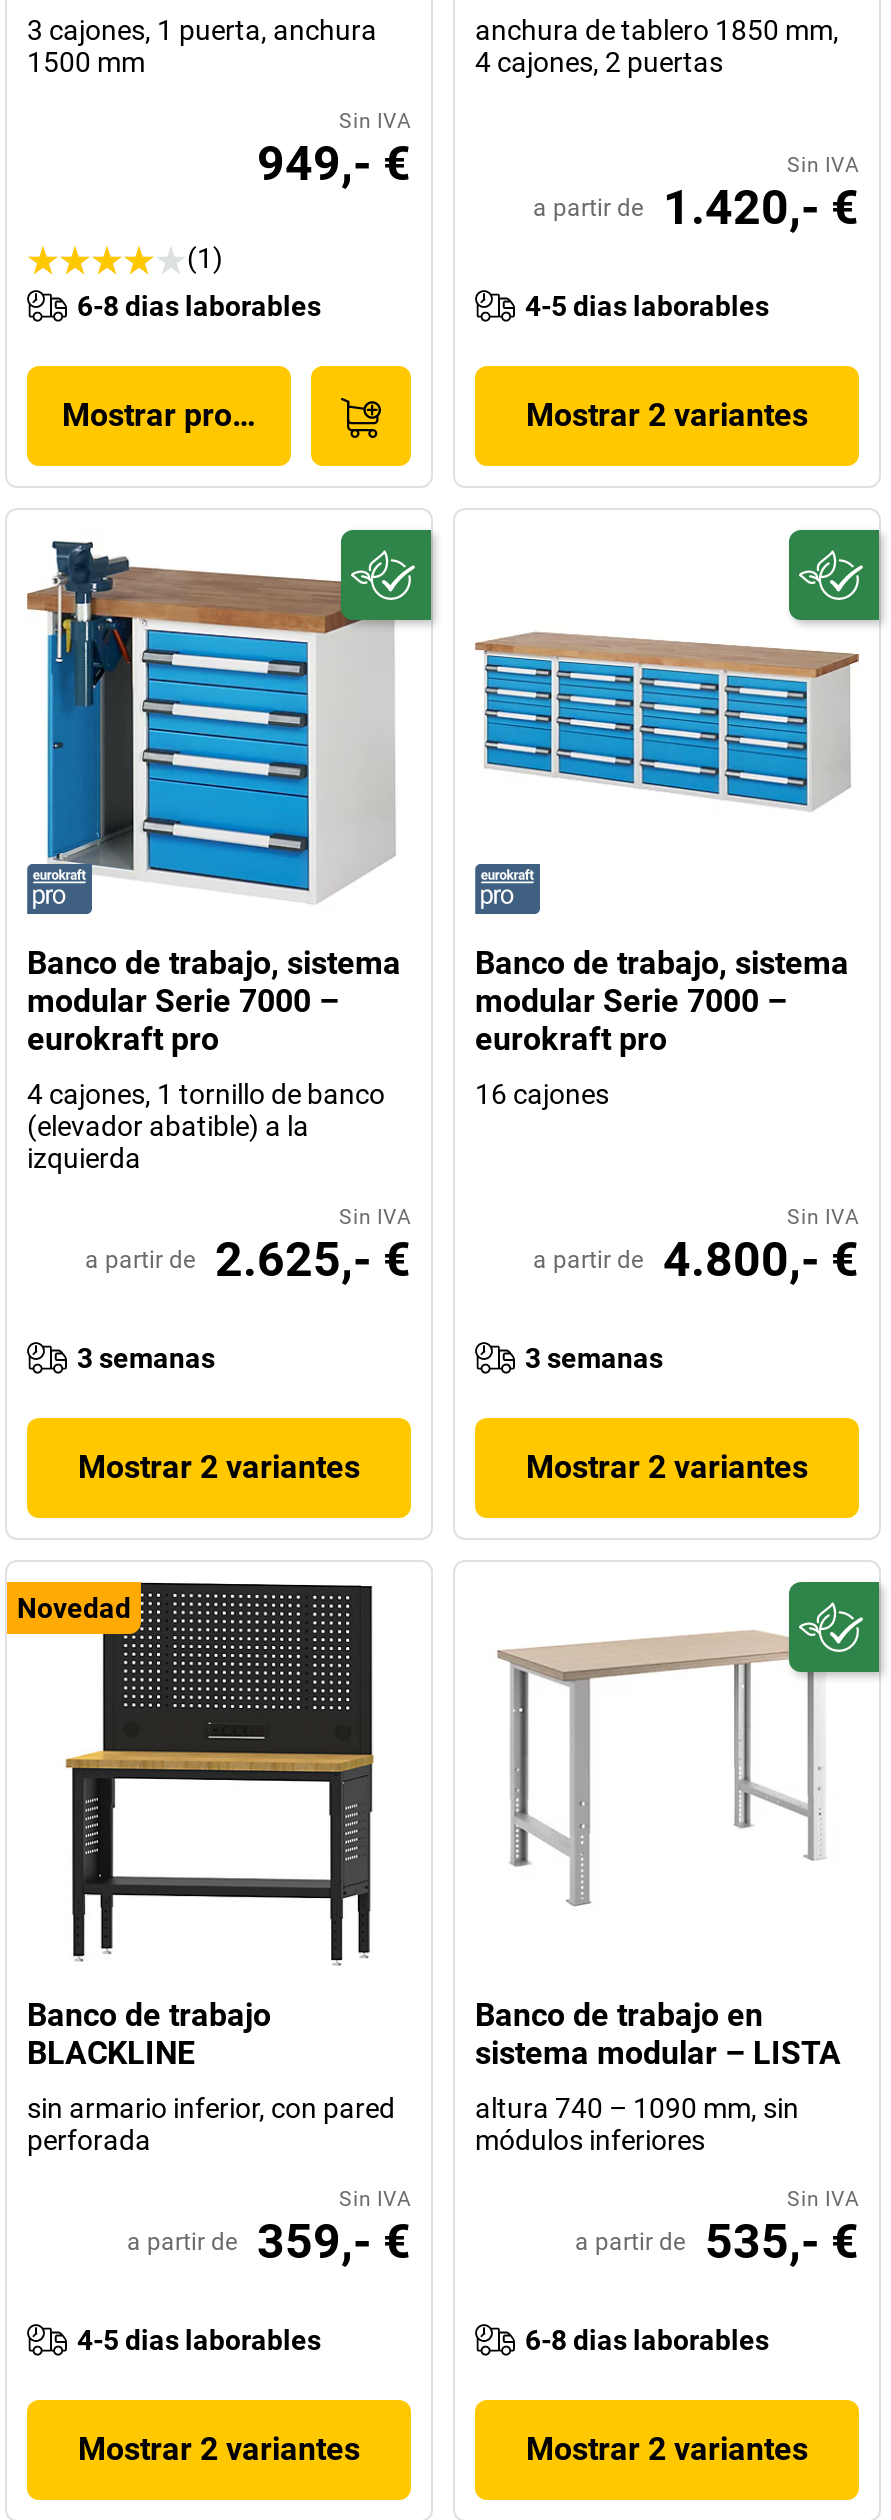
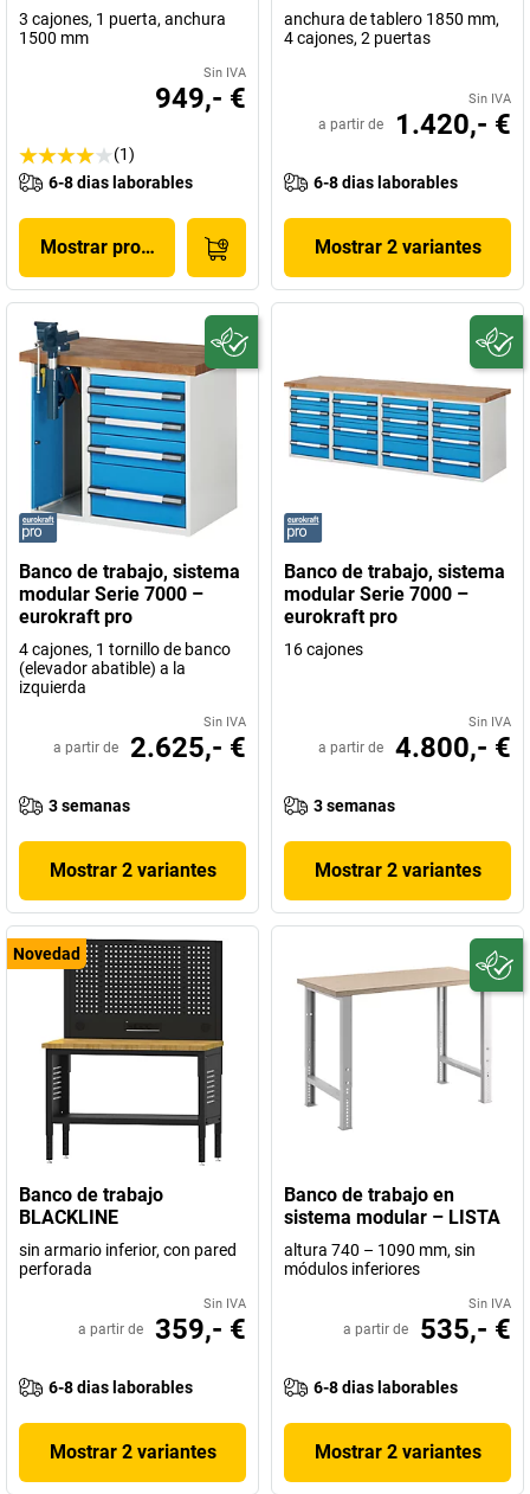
- 4-5 dias laborables
+ 6-8 dias laborables

- 4-5 dias laborables
+ 6-8 dias laborables
